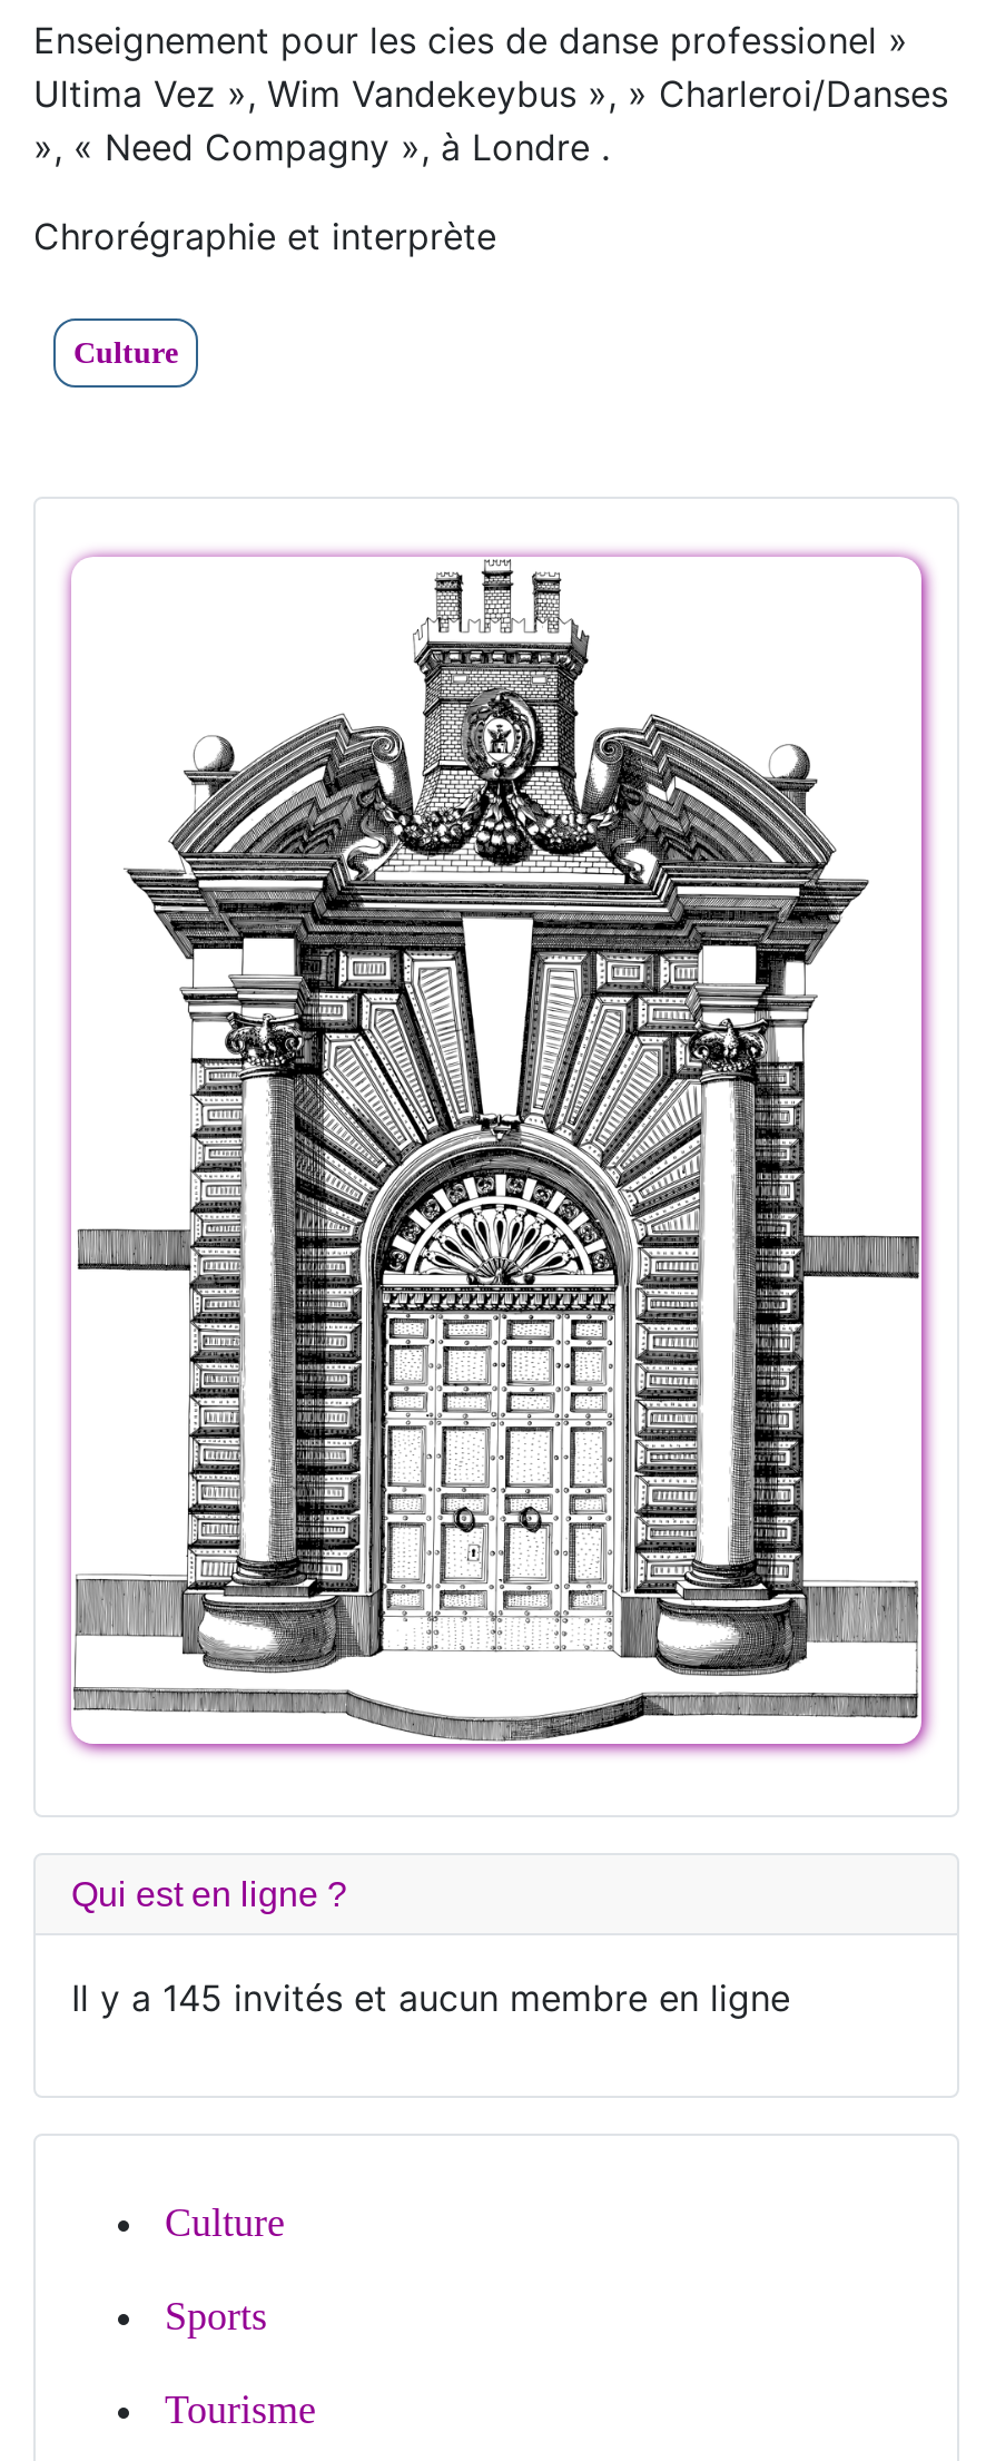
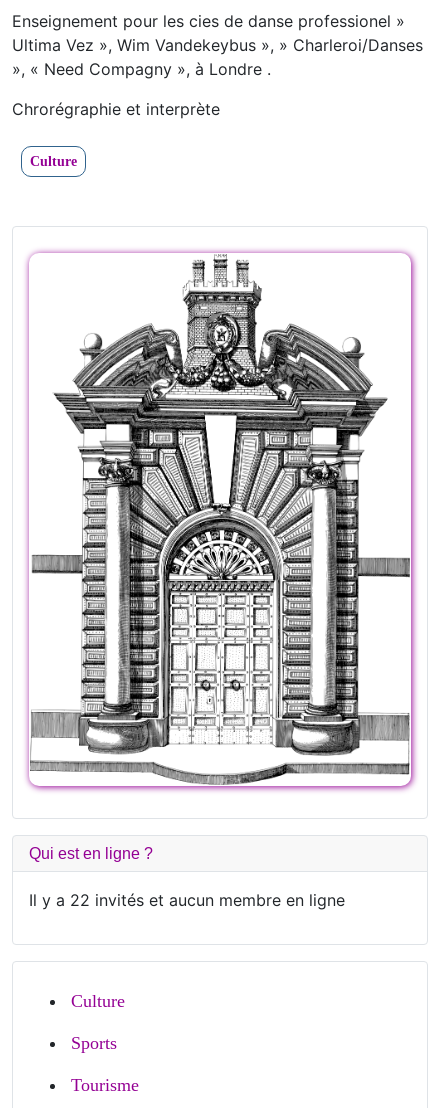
- Il y a 145 invités et aucun membre en ligne
+ Il y a 22 invités et aucun membre en ligne
